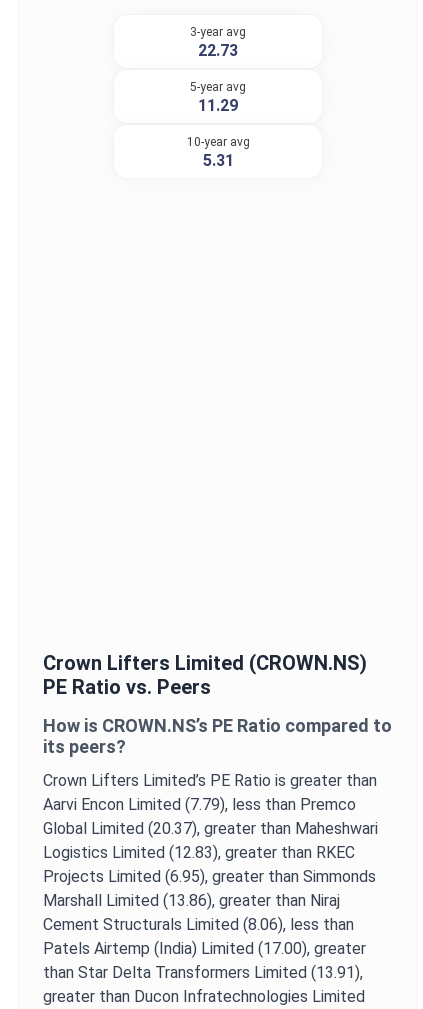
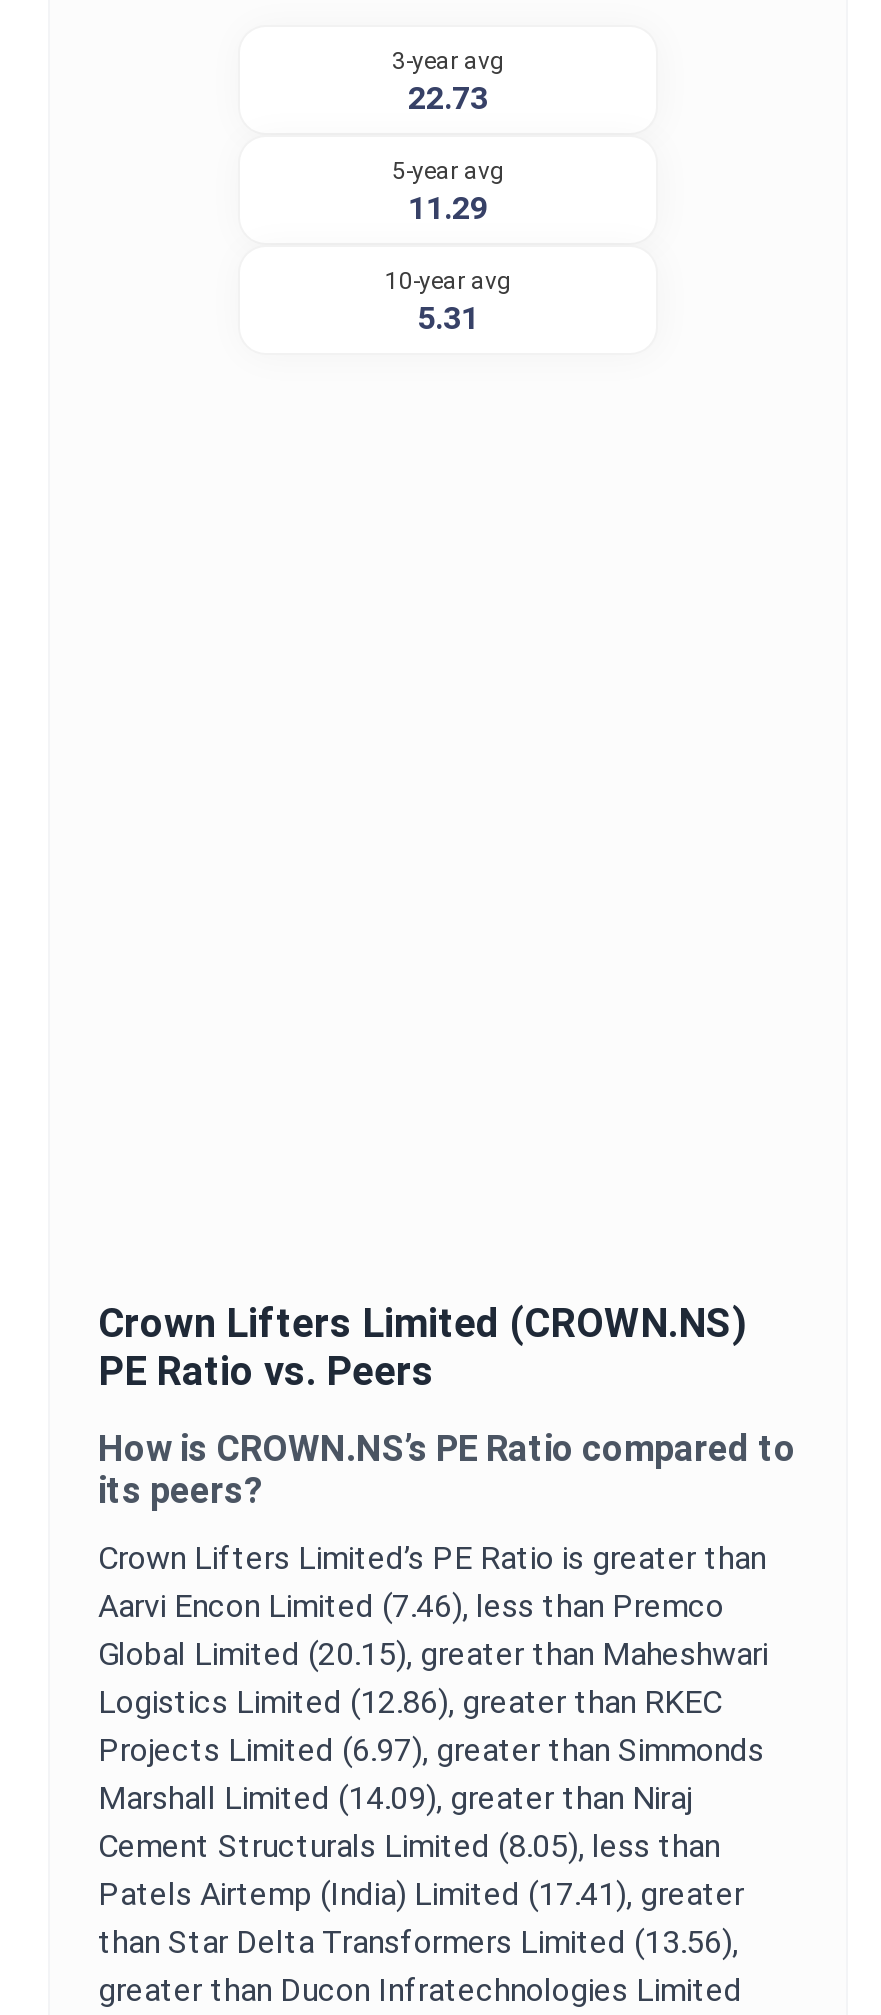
- Aarvi Encon Limited (7.79), less than Premco
+ Aarvi Encon Limited (7.46), less than Premco

- Global Limited (20.37), greater than Maheshwari
+ Global Limited (20.15), greater than Maheshwari

- Logistics Limited (12.83), greater than RKEC
+ Logistics Limited (12.86), greater than RKEC

- Projects Limited (6.95), greater than Simmonds
+ Projects Limited (6.97), greater than Simmonds

- Marshall Limited (13.86), greater than Niraj
+ Marshall Limited (14.09), greater than Niraj

- Cement Structurals Limited (8.06), less than
+ Cement Structurals Limited (8.05), less than

- Patels Airtemp (India) Limited (17.00), greater
+ Patels Airtemp (India) Limited (17.41), greater

- than Star Delta Transformers Limited (13.91),
+ than Star Delta Transformers Limited (13.56),
